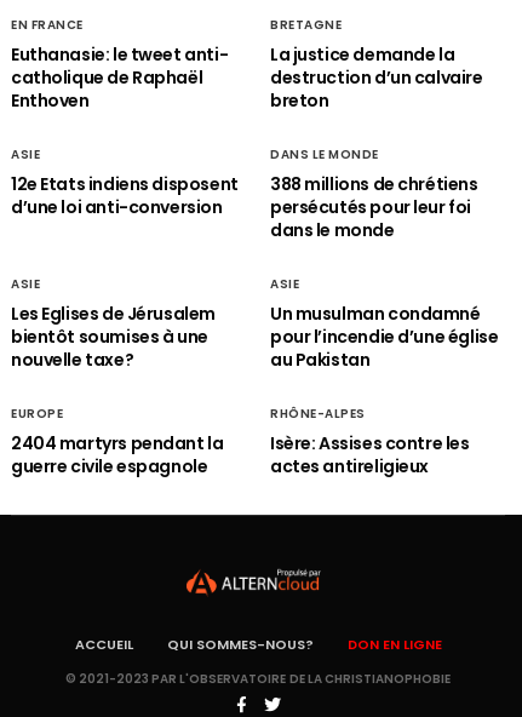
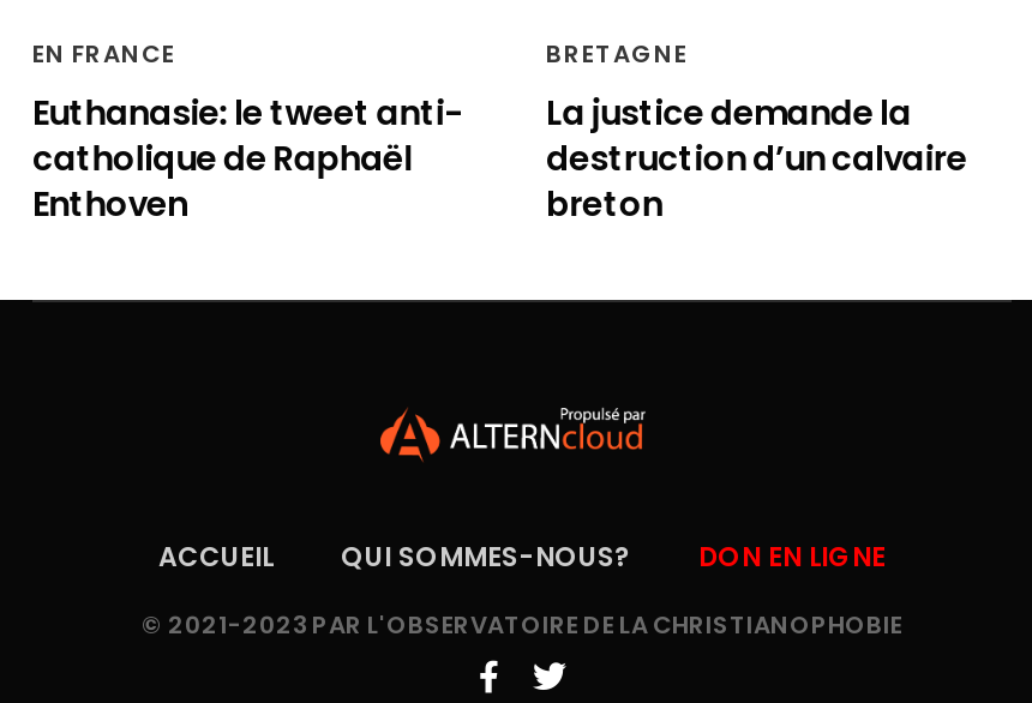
- ASIE
- 12e Etats indiens disposent
- d’une loi anti-conversion

- DANS LE MONDE
- 388 millions de chrétiens
- persécutés pour leur foi
- dans le monde
- ASIE
- Les Eglises de Jérusalem
- bientôt soumises à une
- nouvelle taxe?

- ASIE
- Un musulman condamné
- pour l’incendie d’une église
- au Pakistan
- EUROPE
- 2404 martyrs pendant la
- guerre civile espagnole

- RHÔNE-ALPES
- Isère: Assises contre les
- actes antireligieux
